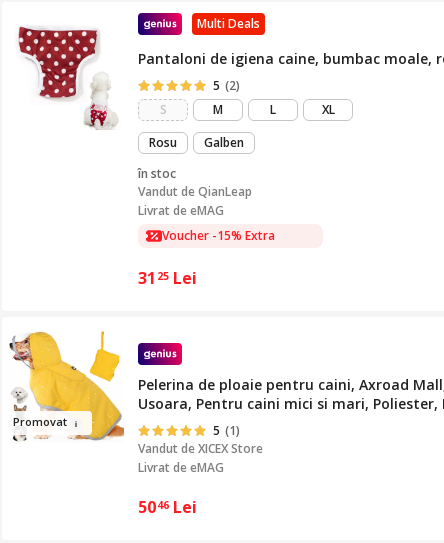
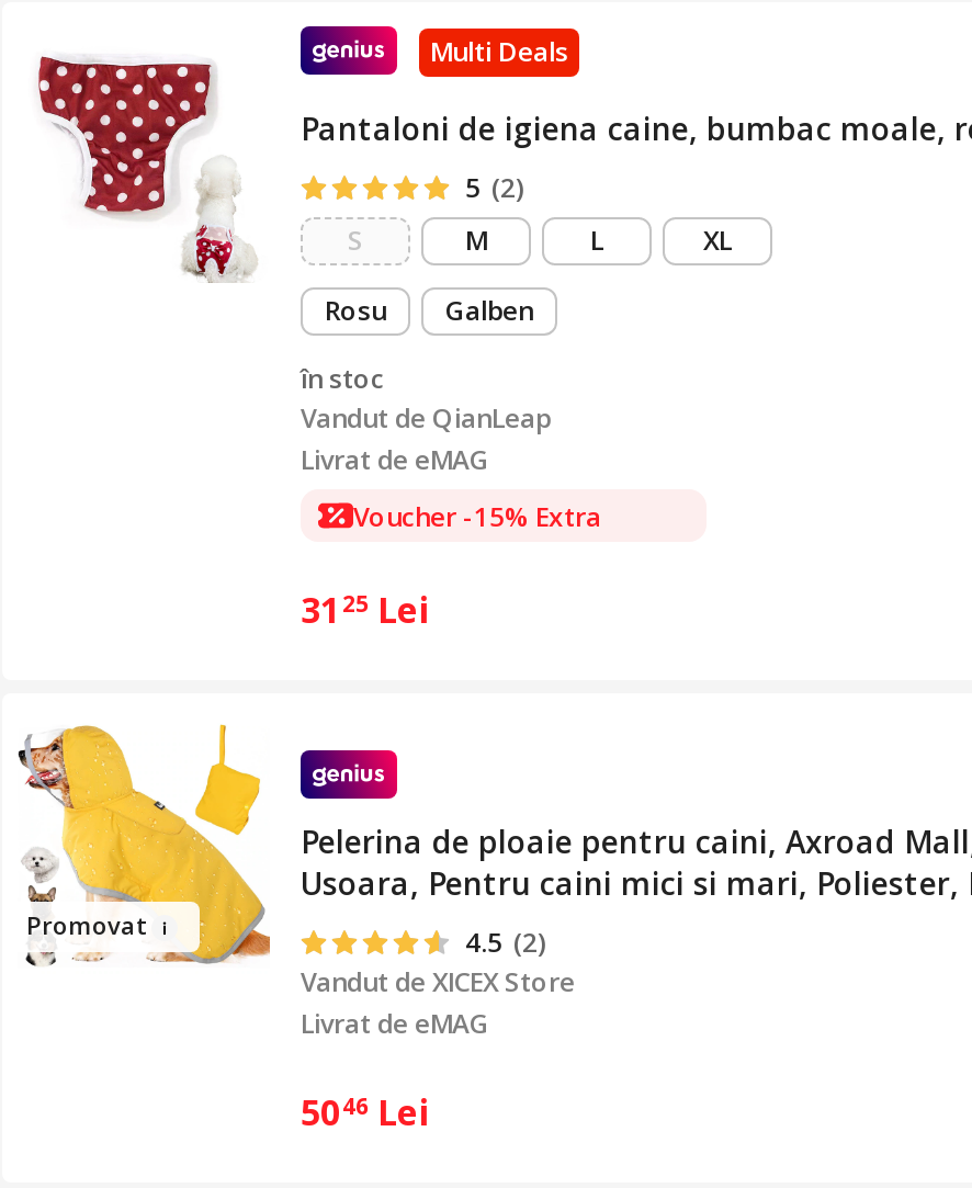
- 5 (1)
+ 4.5 (2)
